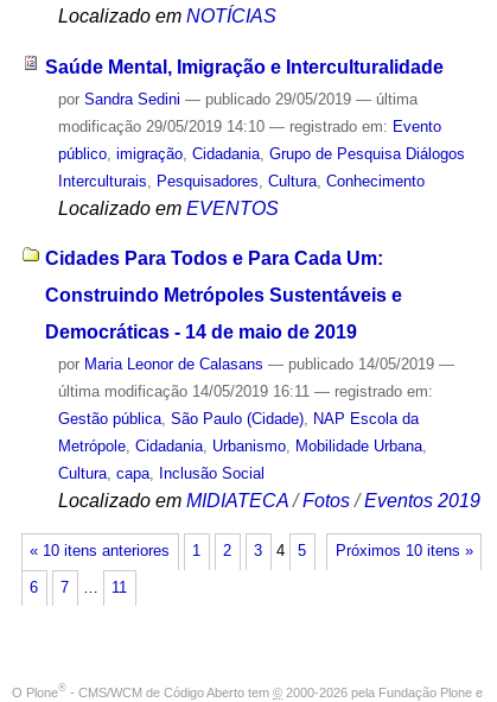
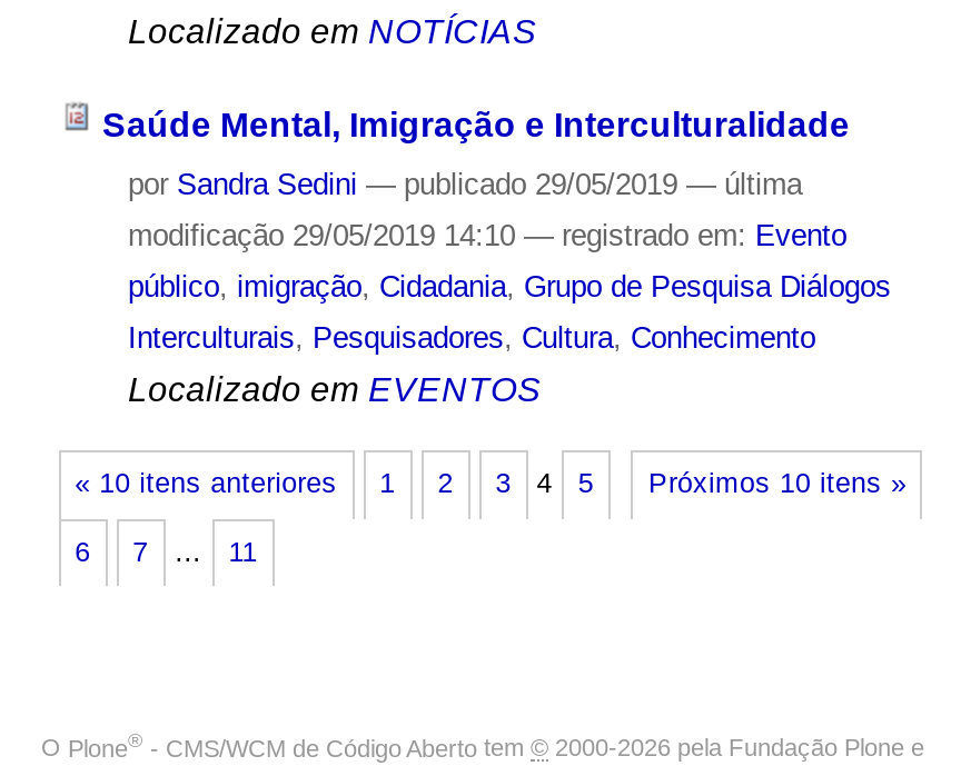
- Cidades Para Todos e Para Cada Um:
- Construindo Metrópoles Sustentáveis e
- Democráticas - 14 de maio de 2019
- por Maria Leonor de Calasans — publicado 14/05/2019 —
- última modificação 14/05/2019 16:11 — registrado em:
- Gestão pública, São Paulo (Cidade), NAP Escola da
- Metrópole, Cidadania, Urbanismo, Mobilidade Urbana,
- Cultura, capa, Inclusão Social
- Localizado em MIDIATECA /Fotos /Eventos 2019
